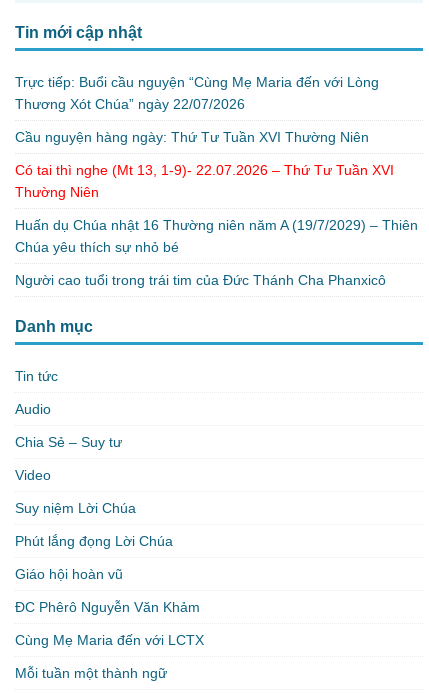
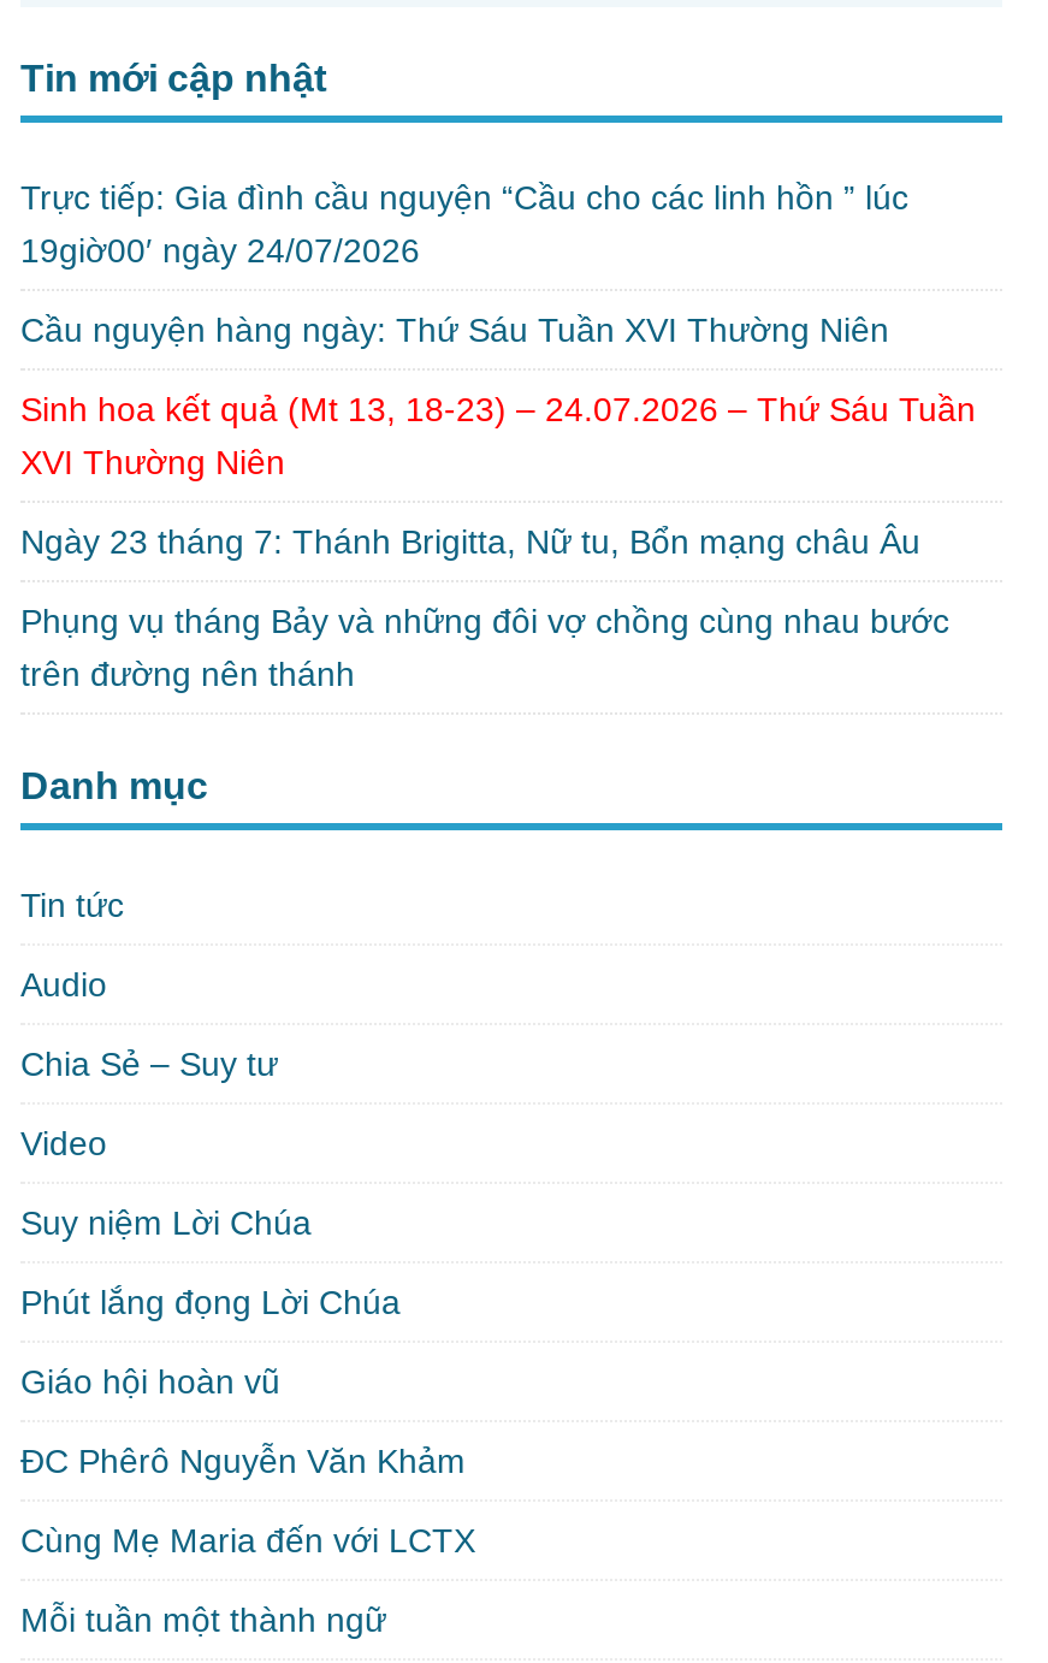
- Trực tiếp: Buổi cầu nguyện “Cùng Mẹ Maria đến với Lòng
- Thương Xót Chúa” ngày 22/07/2026
+ Trực tiếp: Gia đình cầu nguyện “Cầu cho các linh hồn ” lúc
+ 19giờ00′ ngày 24/07/2026

- Cầu nguyện hàng ngày: Thứ Tư Tuần XVI Thường Niên
+ Cầu nguyện hàng ngày: Thứ Sáu Tuần XVI Thường Niên

- Có tai thì nghe (Mt 13, 1-9)- 22.07.2026 – Thứ Tư Tuần XVI
- Thường Niên
+ Sinh hoa kết quả (Mt 13, 18-23) – 24.07.2026 – Thứ Sáu Tuần
+ XVI Thường Niên

- Huấn dụ Chúa nhật 16 Thường niên năm A (19/7/2029) – Thiên
- Chúa yêu thích sự nhỏ bé
+ Ngày 23 tháng 7: Thánh Brigitta, Nữ tu, Bổn mạng châu Âu

- Người cao tuổi trong trái tim của Đức Thánh Cha Phanxicô
+ Phụng vụ tháng Bảy và những đôi vợ chồng cùng nhau bước
+ trên đường nên thánh
